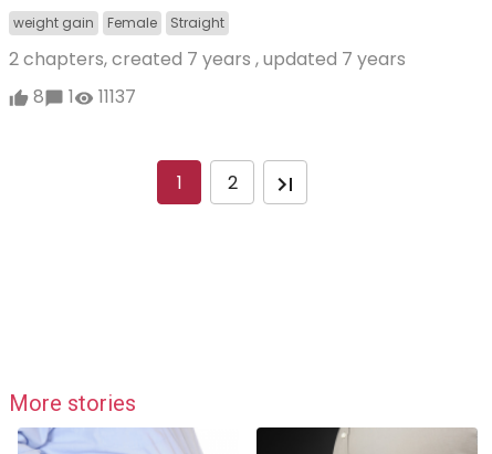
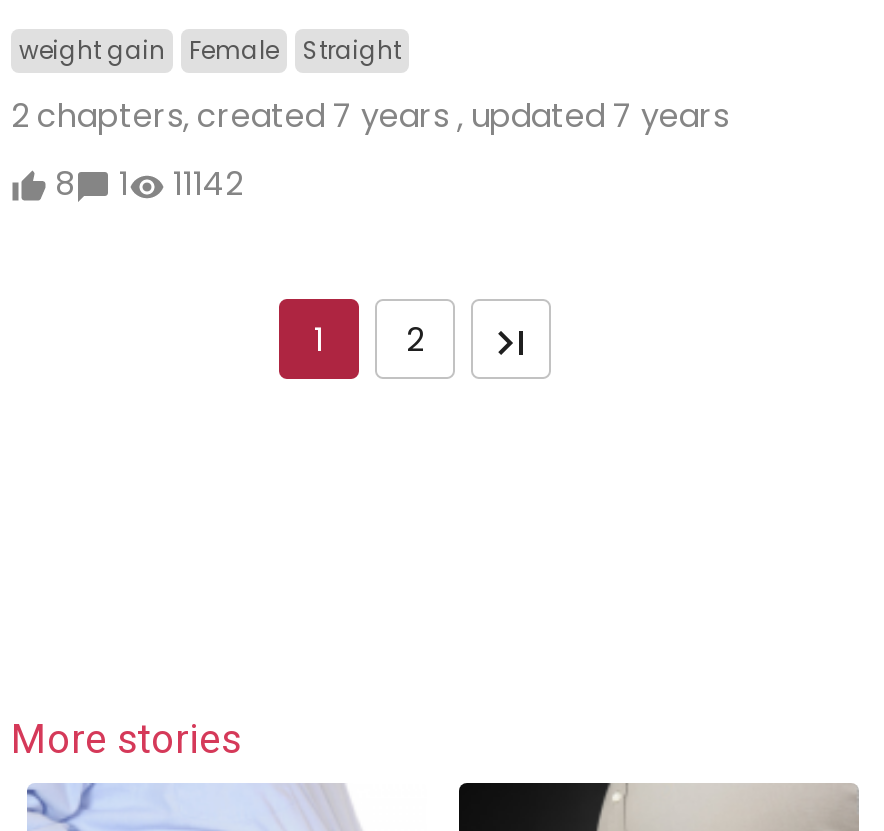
- 11137
+ 11142
